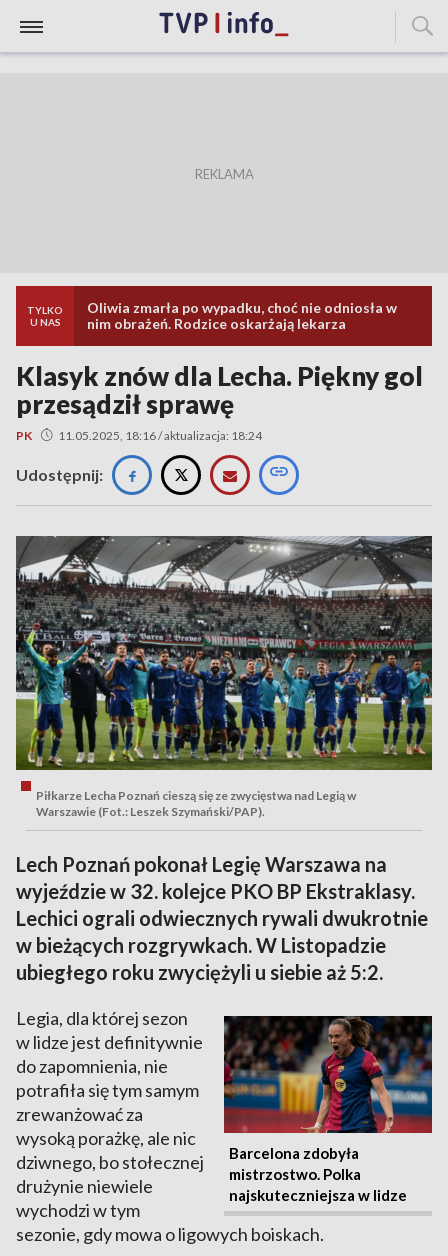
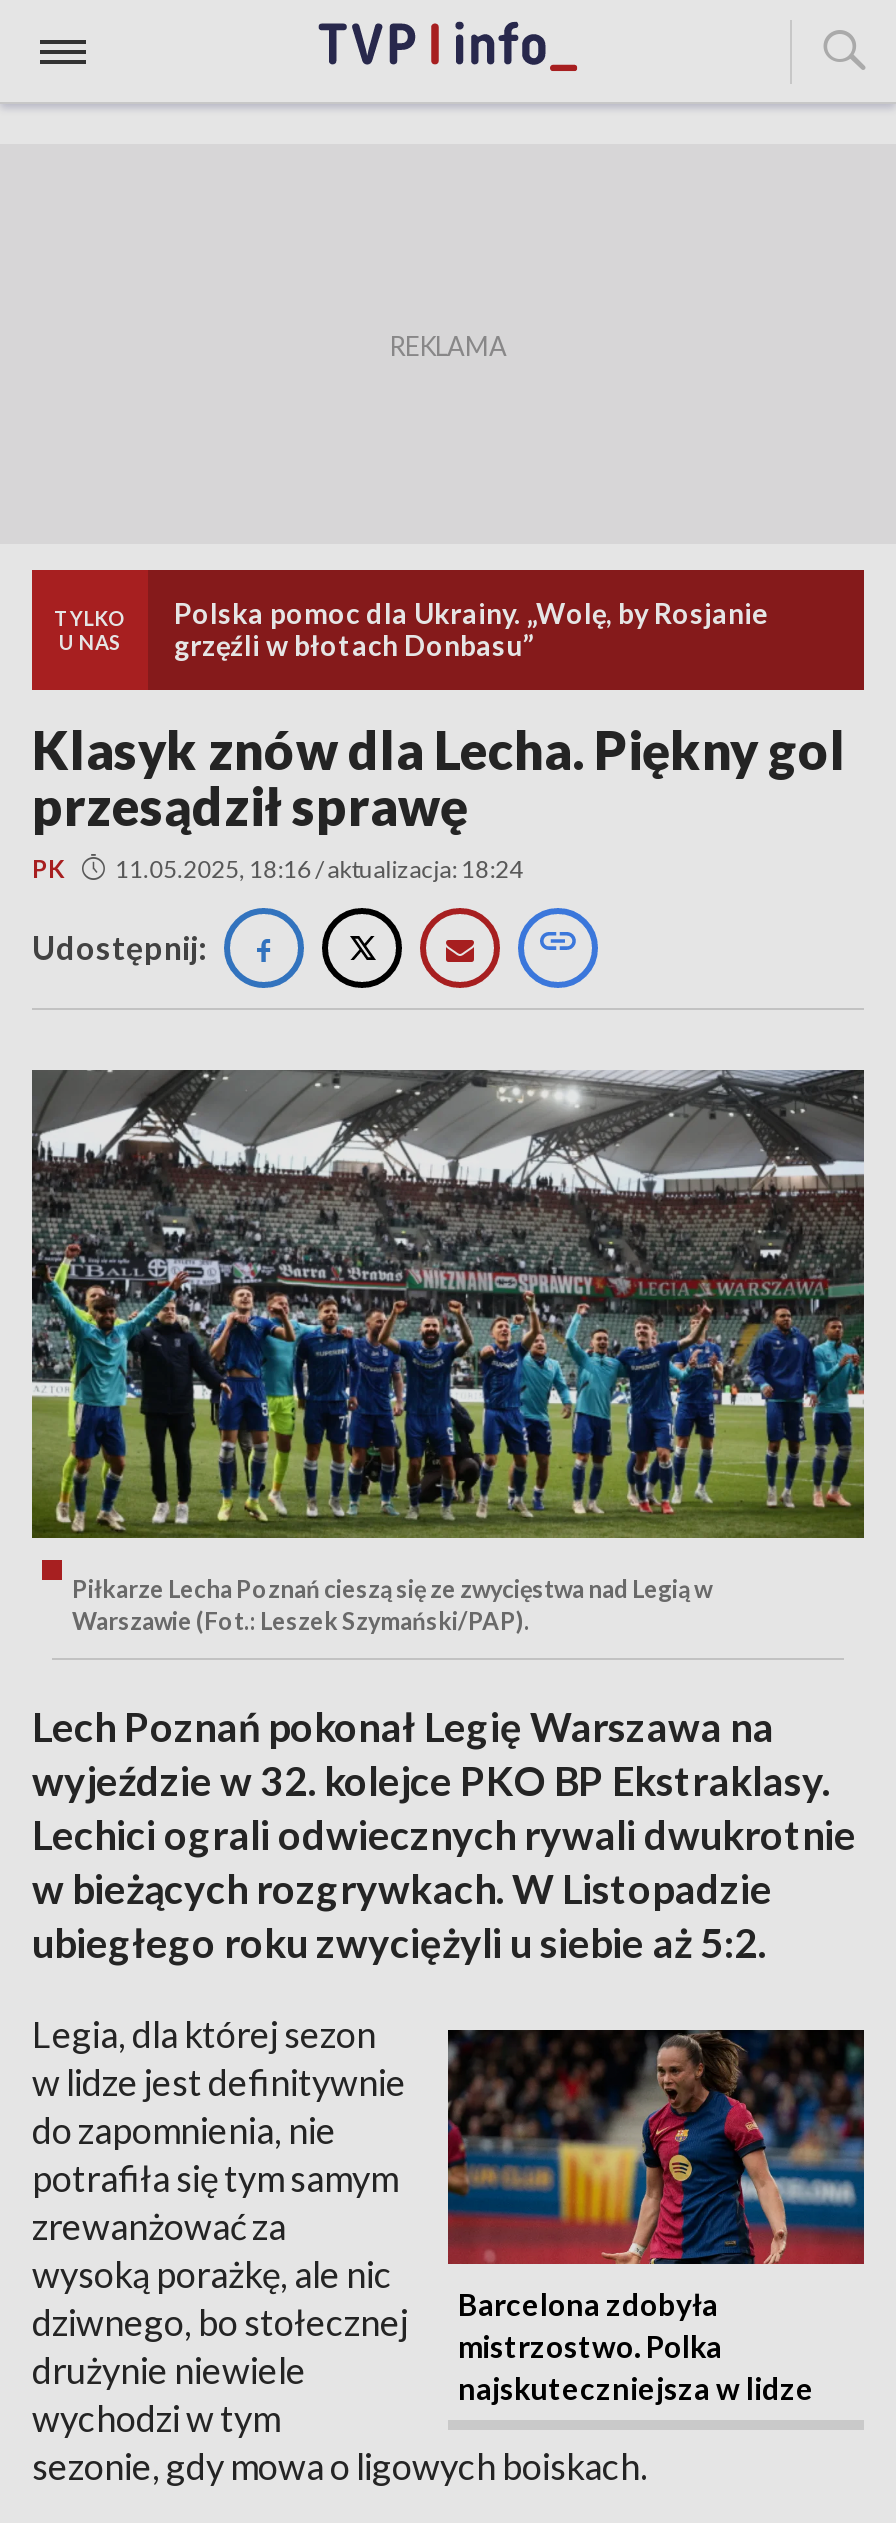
- Oliwia zmarła po wypadku, choć nie odniosła w
- nim obrażeń. Rodzice oskarżają lekarza
+ Polska pomoc dla Ukrainy. „Wolę, by Rosjanie
+ grzęźli w błotach Donbasu”
